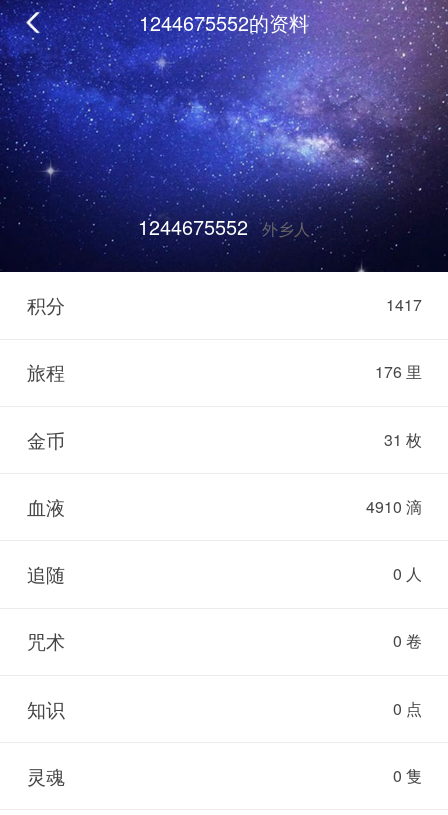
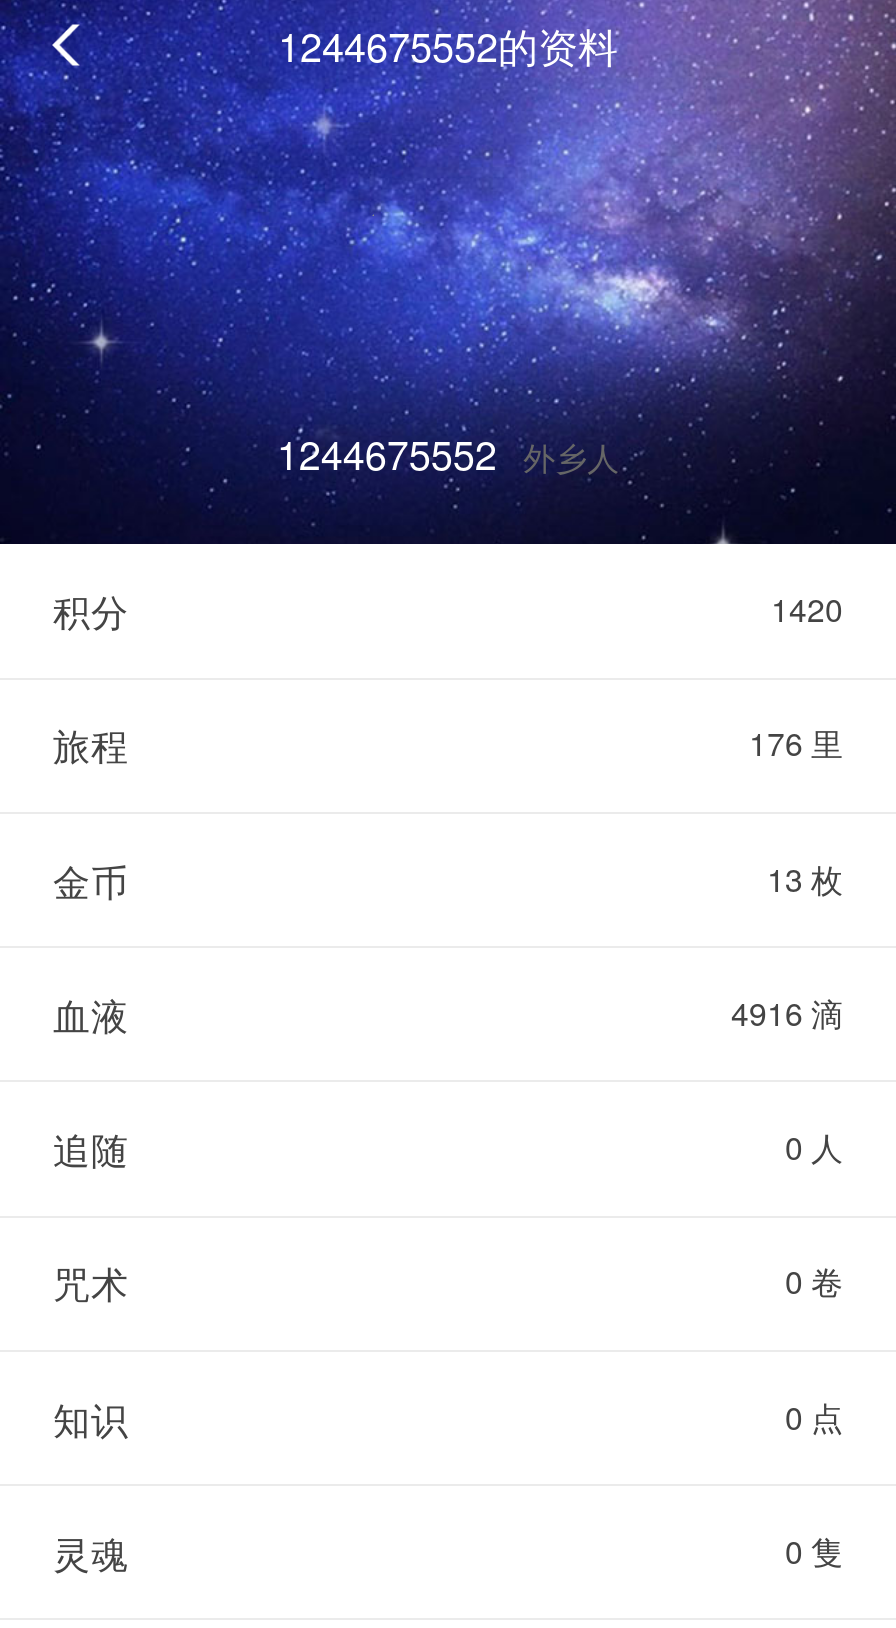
- 1417
+ 1420

- 31 枚
+ 13 枚

- 4910 滴
+ 4916 滴
